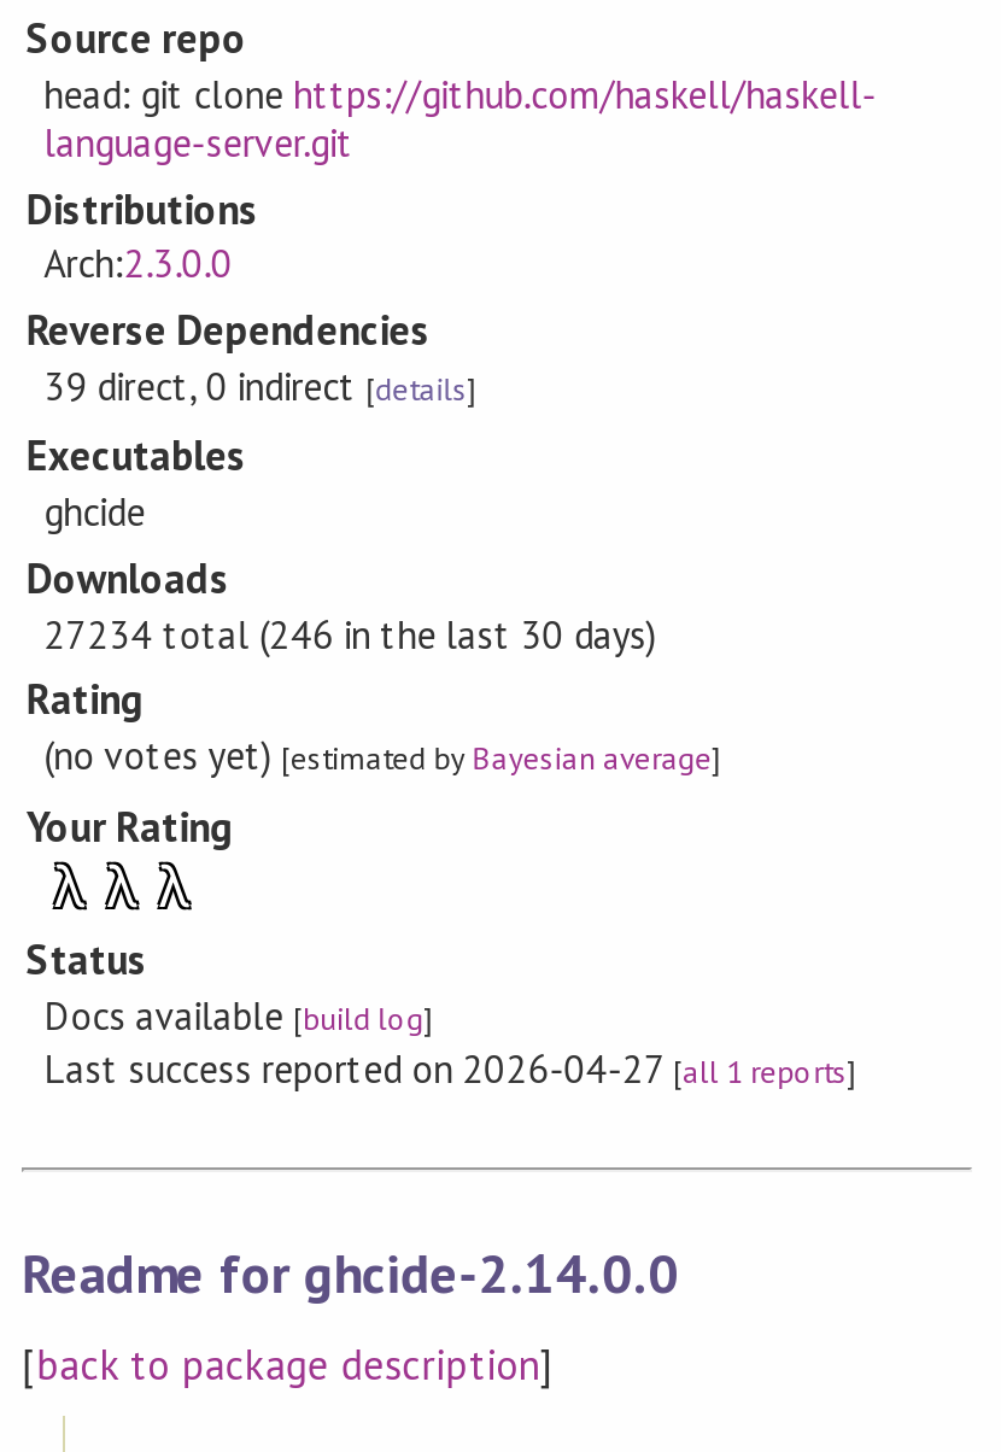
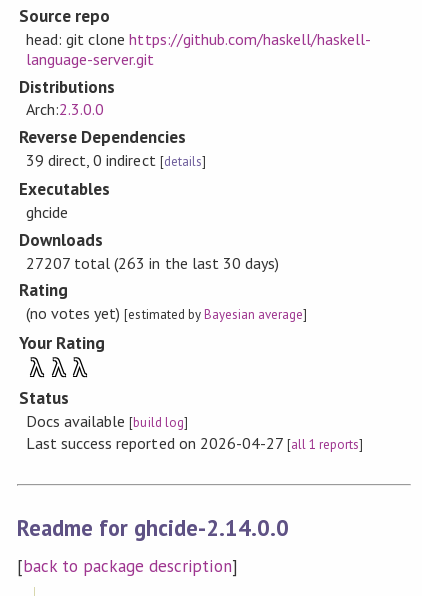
- 27234 total (246 in the last 30 days)
+ 27207 total (263 in the last 30 days)
